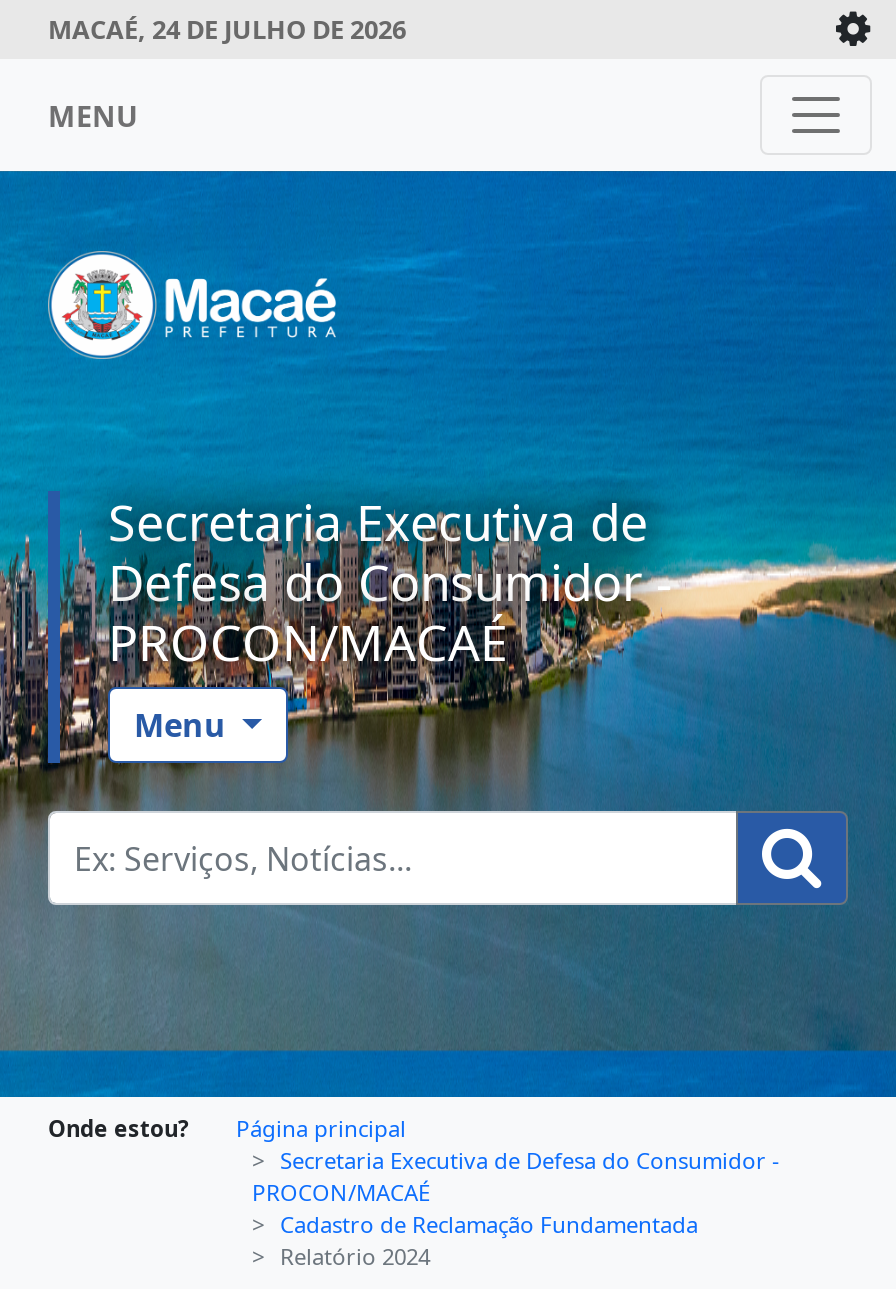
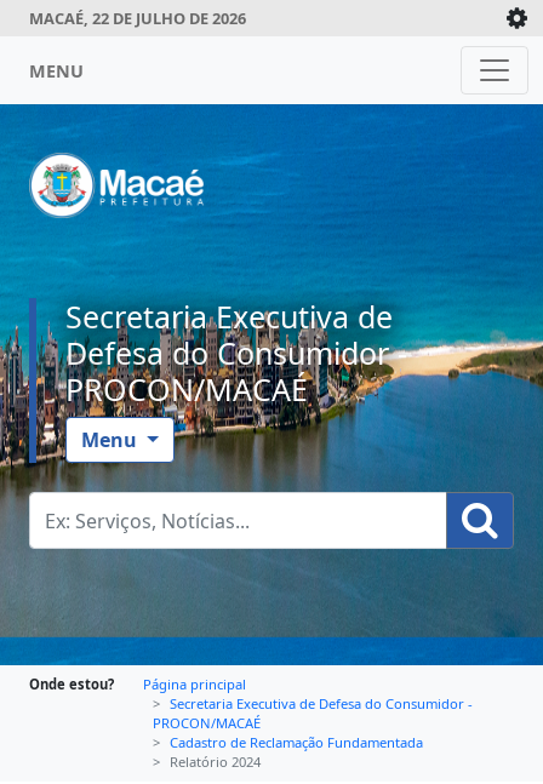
- MACAÉ, 24 DE JULHO DE 2026
+ MACAÉ, 22 DE JULHO DE 2026
